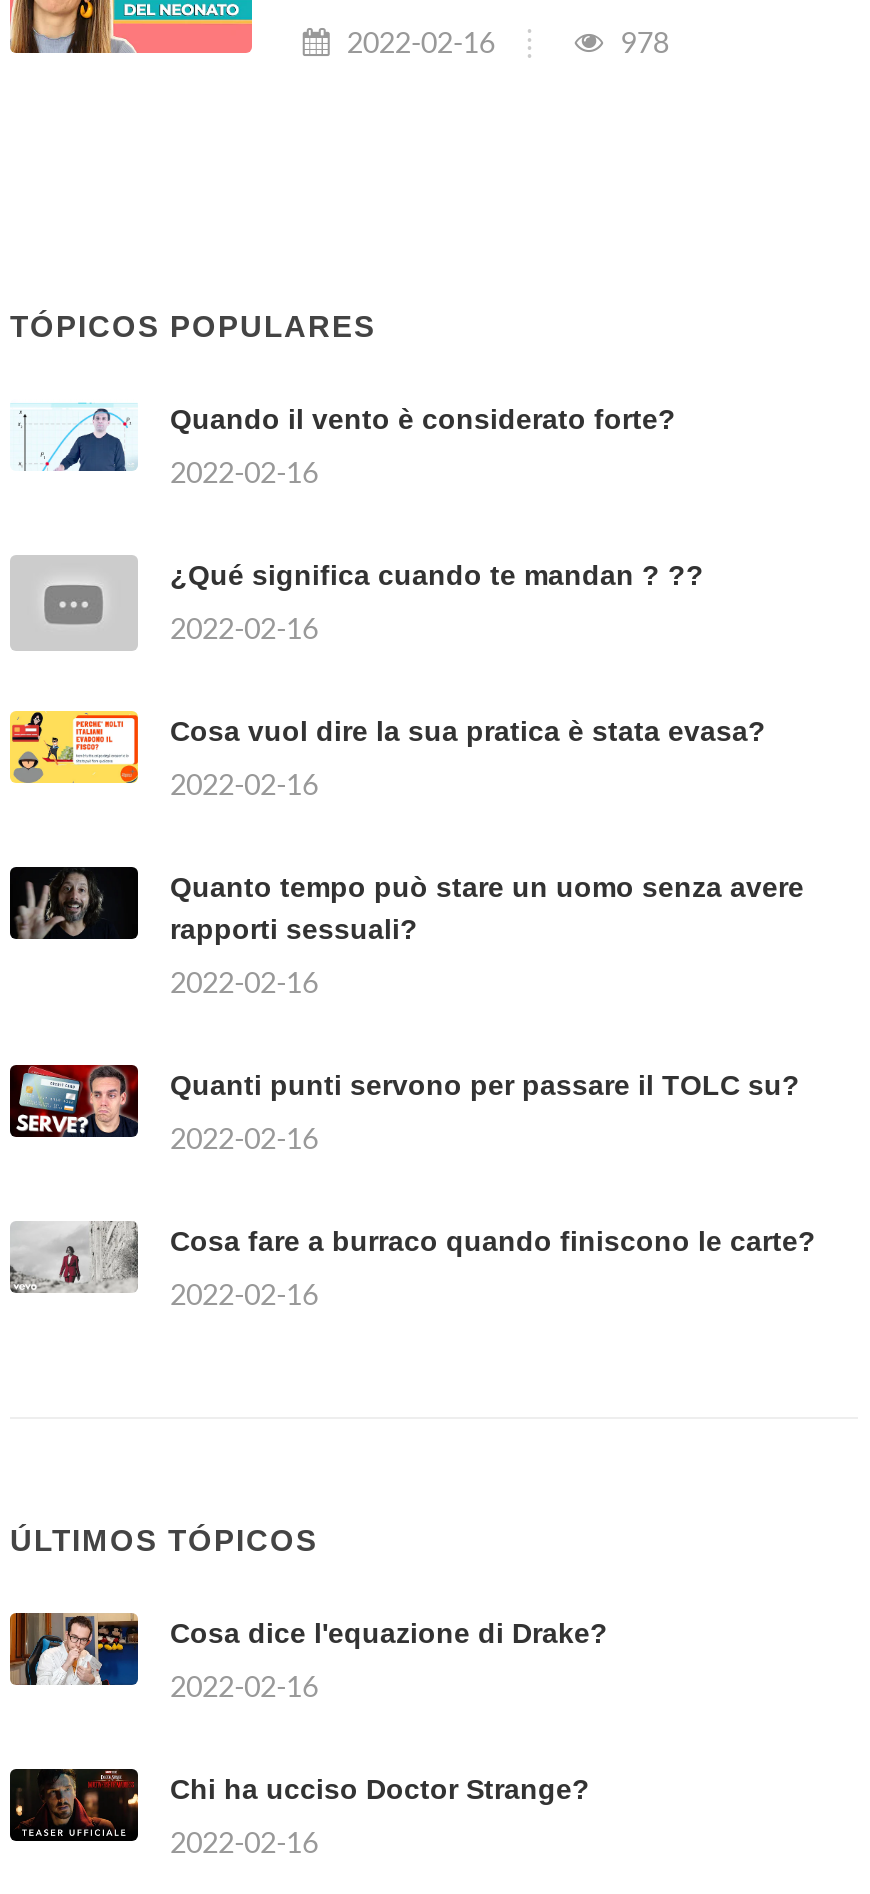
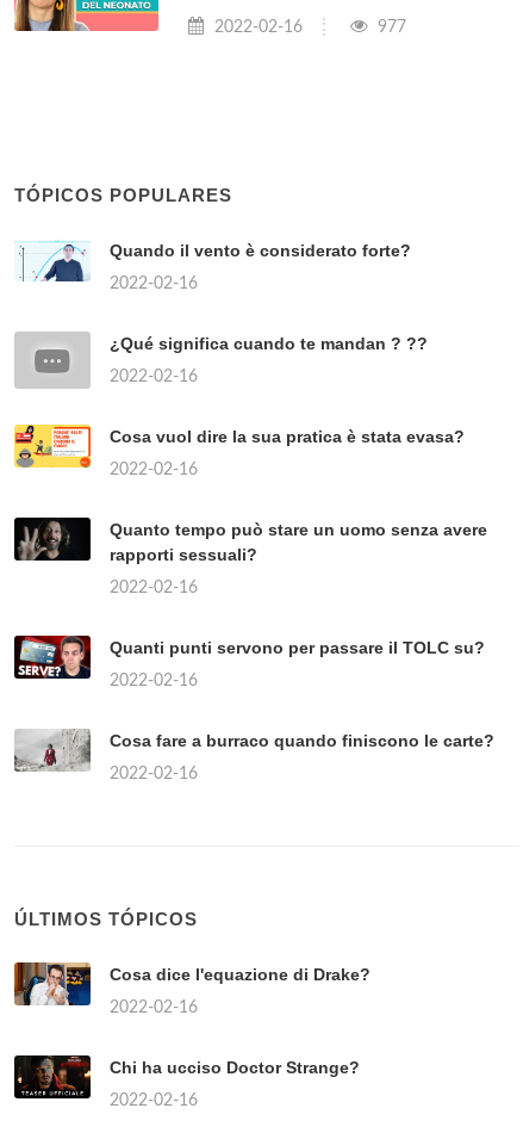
- 978
+ 977
